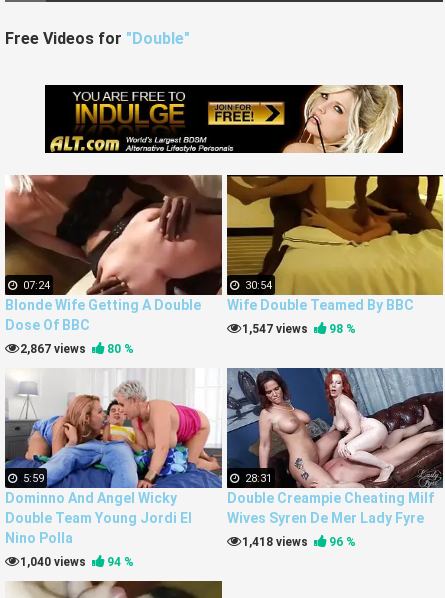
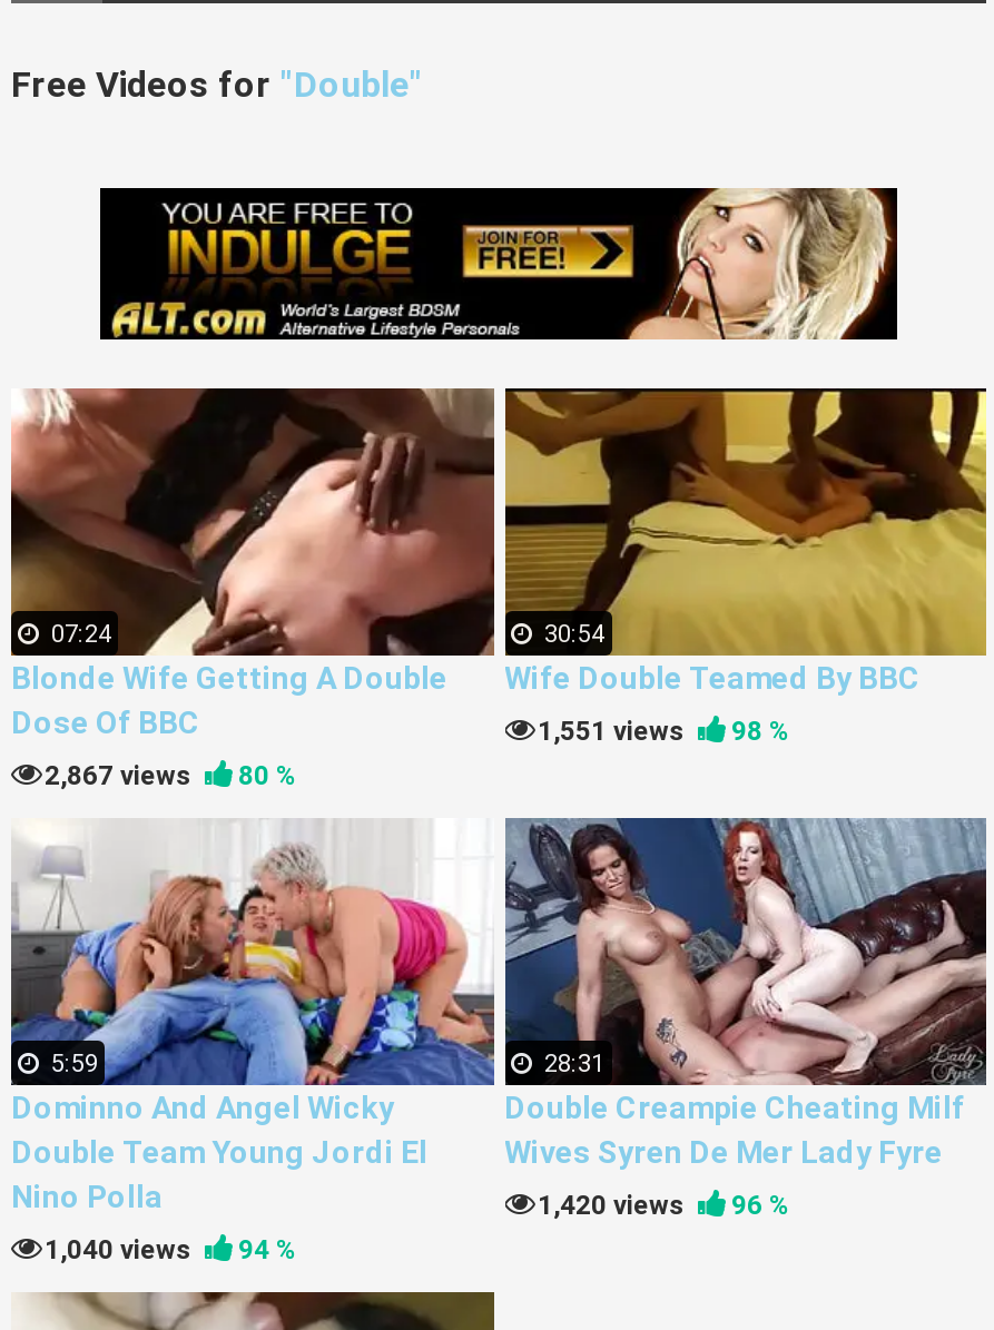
- 1,547 views 98 %
+ 1,551 views 98 %

- 1,418 views 96 %
+ 1,420 views 96 %
